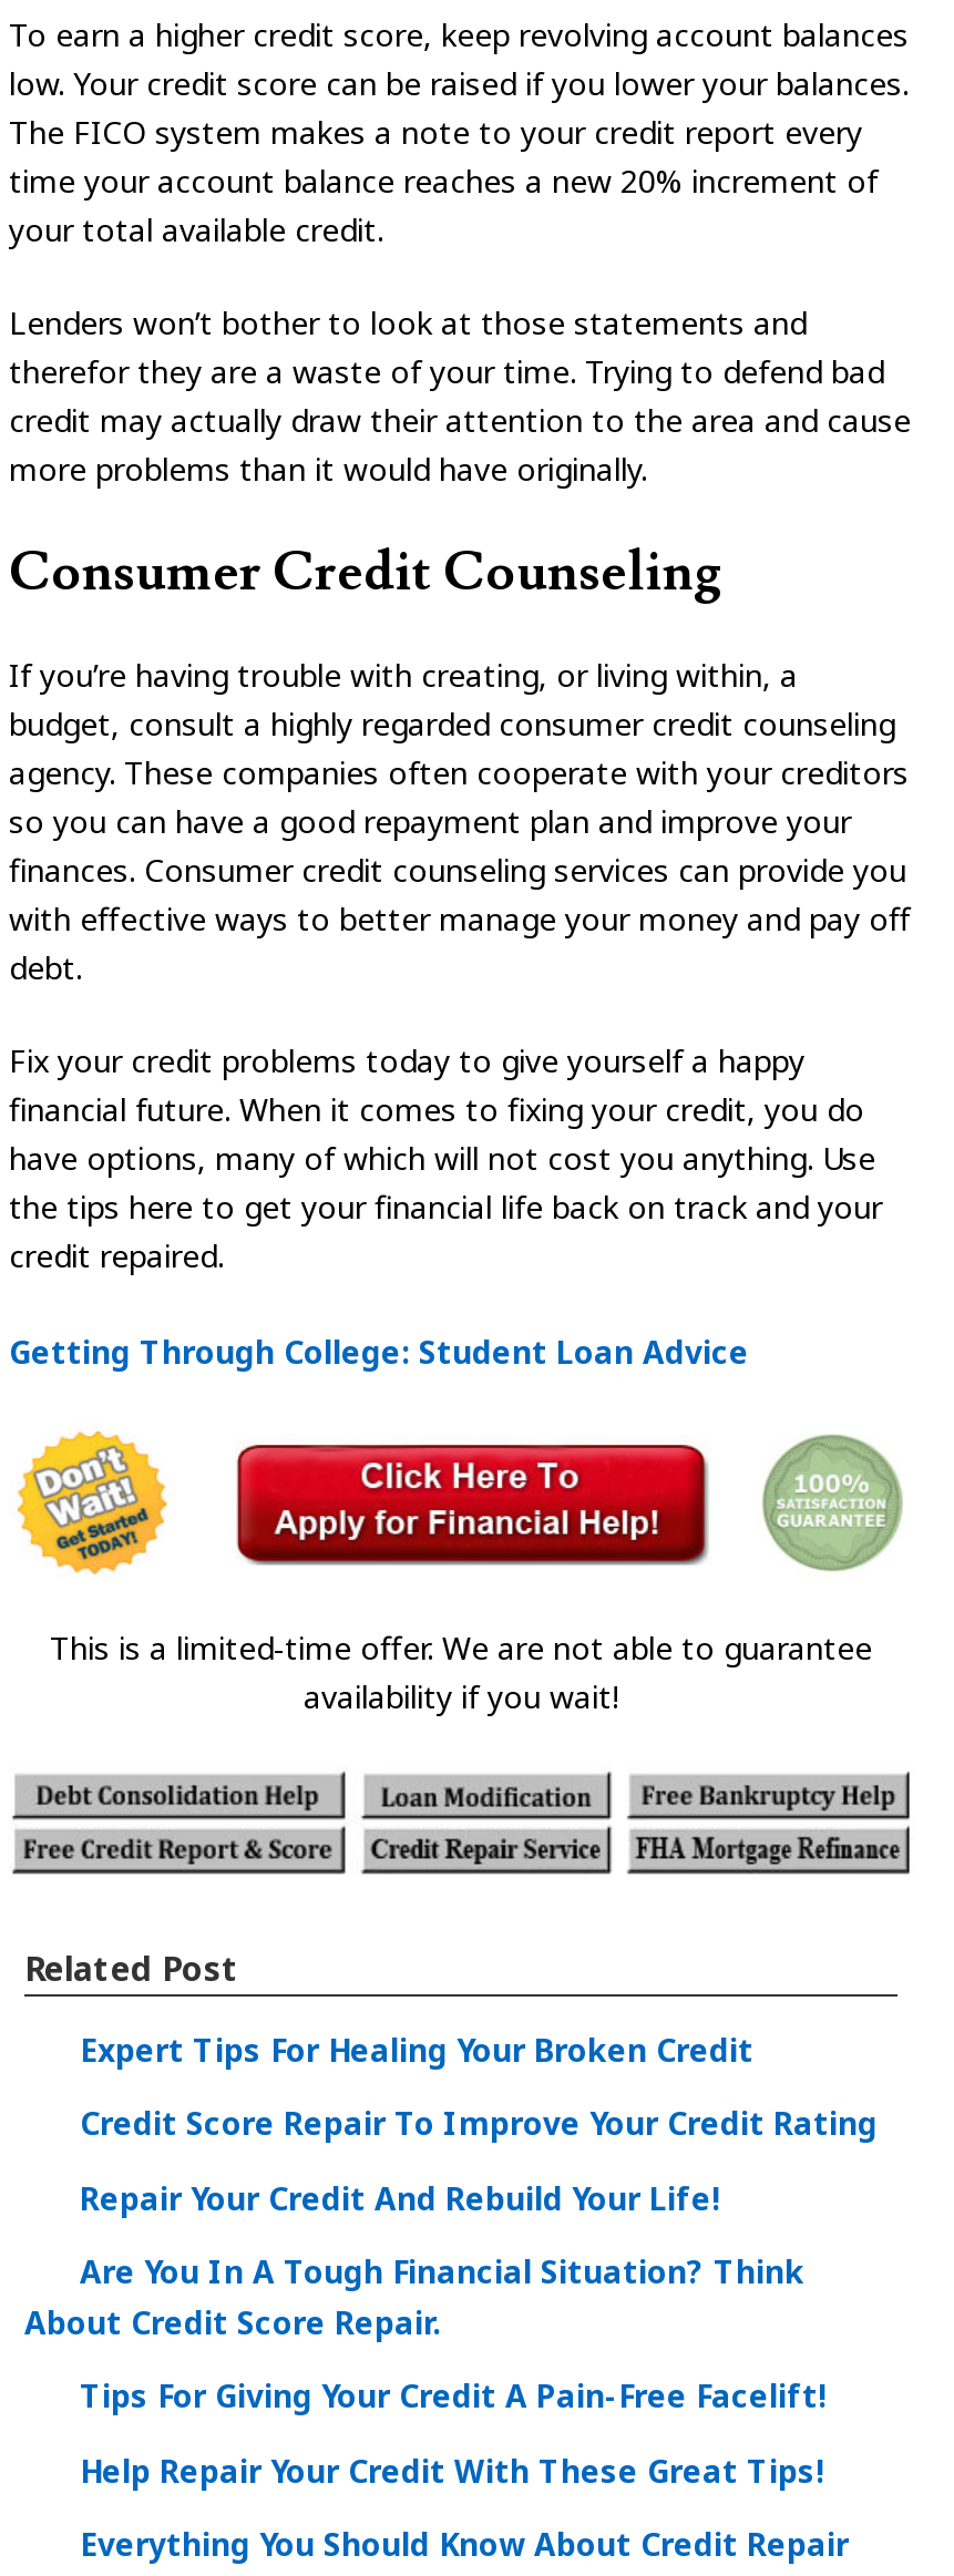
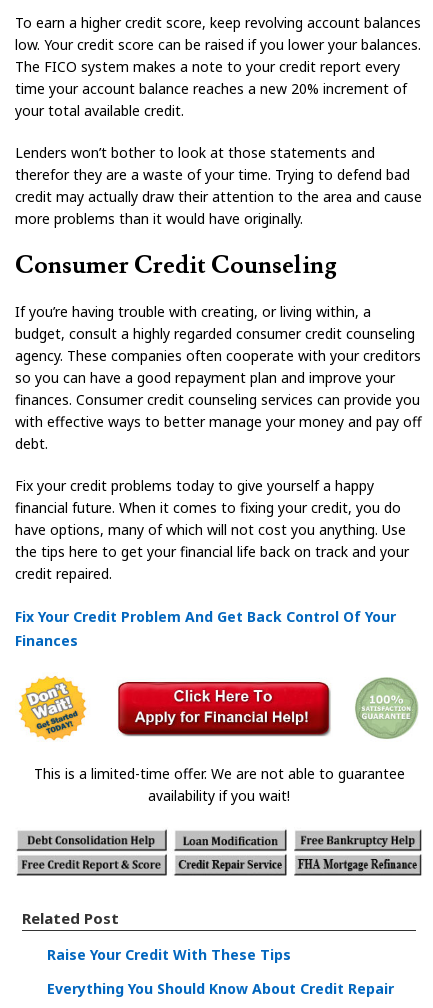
- Getting Through College: Student Loan Advice
+ Fix Your Credit Problem And Get Back Control Of Your
+ Finances

moved down: [image] | This is a limited-time offer. We are not able to guarantee | availability if you wait! | Related Post

- Expert Tips For Healing Your Broken Credit
- Credit Score Repair To Improve Your Credit Rating
- Repair Your Credit And Rebuild Your Life!
- Are You In A Tough Financial Situation? Think
- About Credit Score Repair.
- Tips For Giving Your Credit A Pain-Free Facelift!
- Help Repair Your Credit With These Great Tips!
+ Raise Your Credit With These Tips
